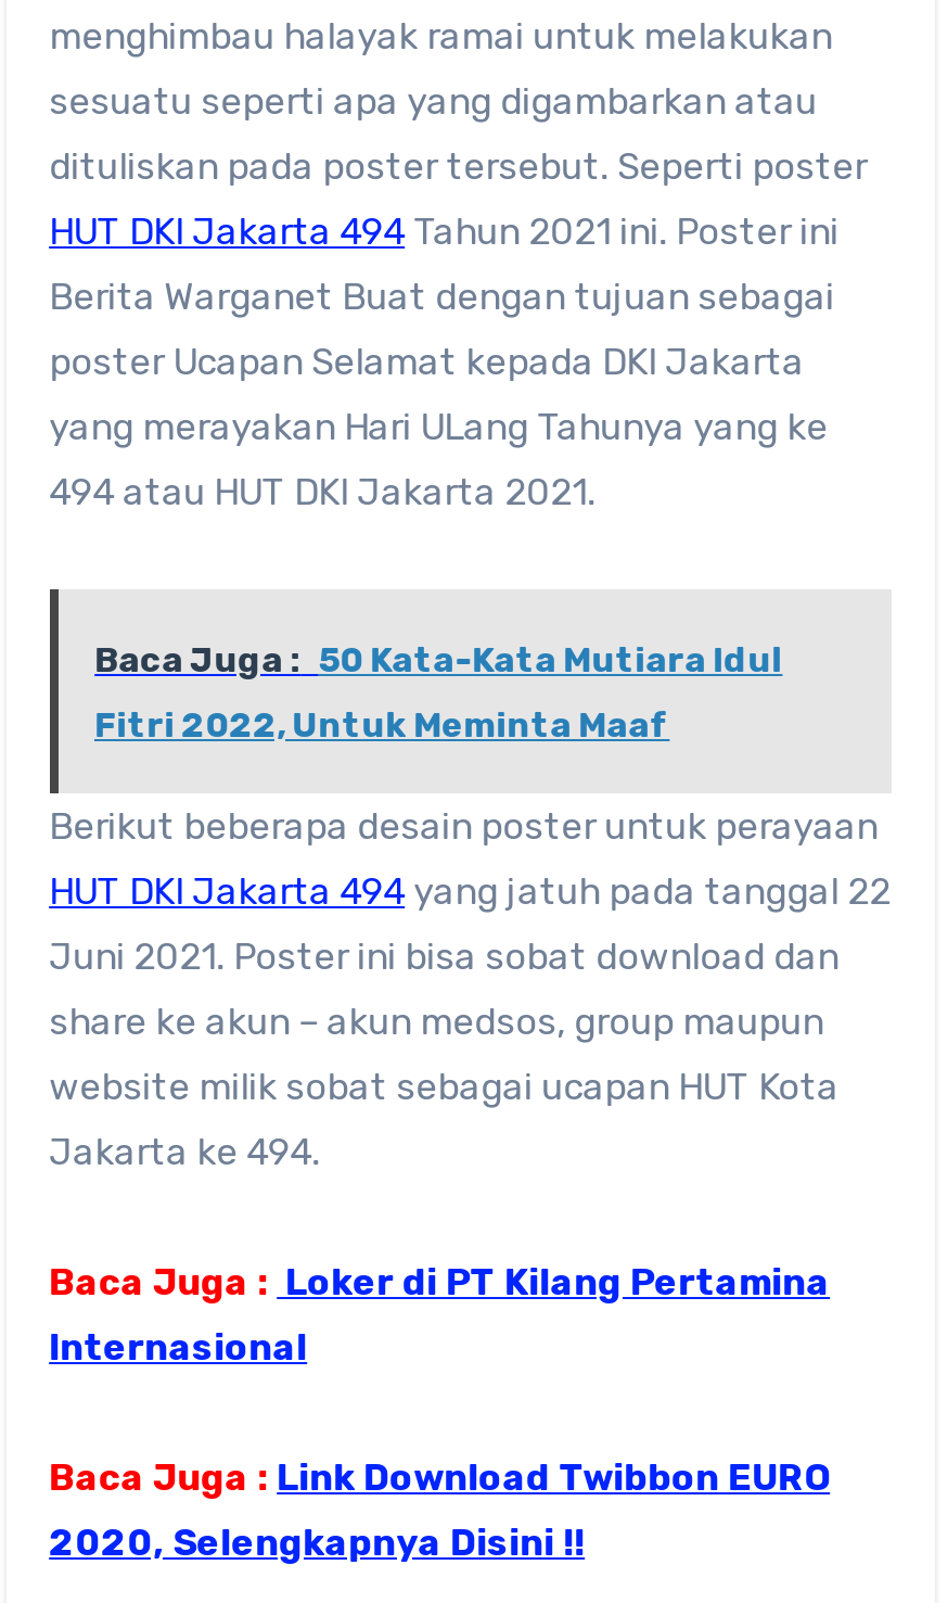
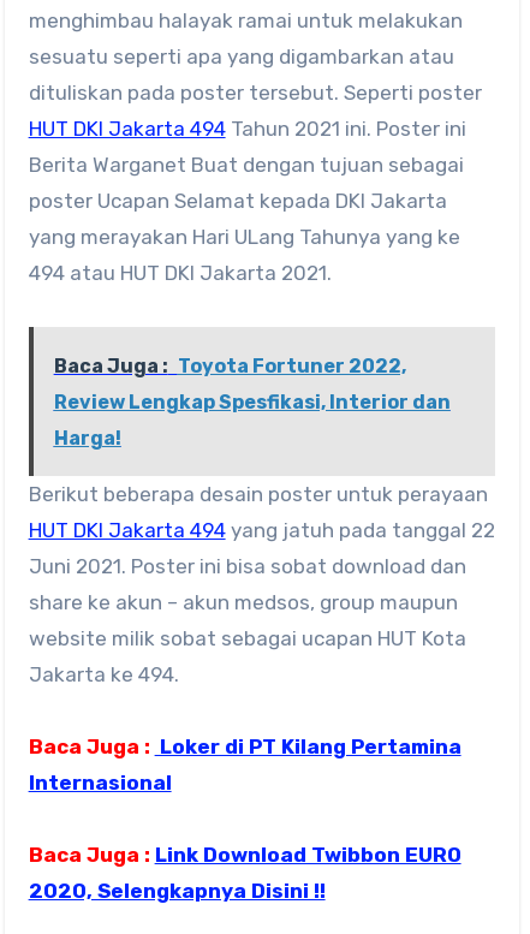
- Baca Juga : 50 Kata-Kata Mutiara Idul
- Fitri 2022, Untuk Meminta Maaf
+ Baca Juga : Toyota Fortuner 2022,
+ Review Lengkap Spesfikasi, Interior dan
+ Harga!
